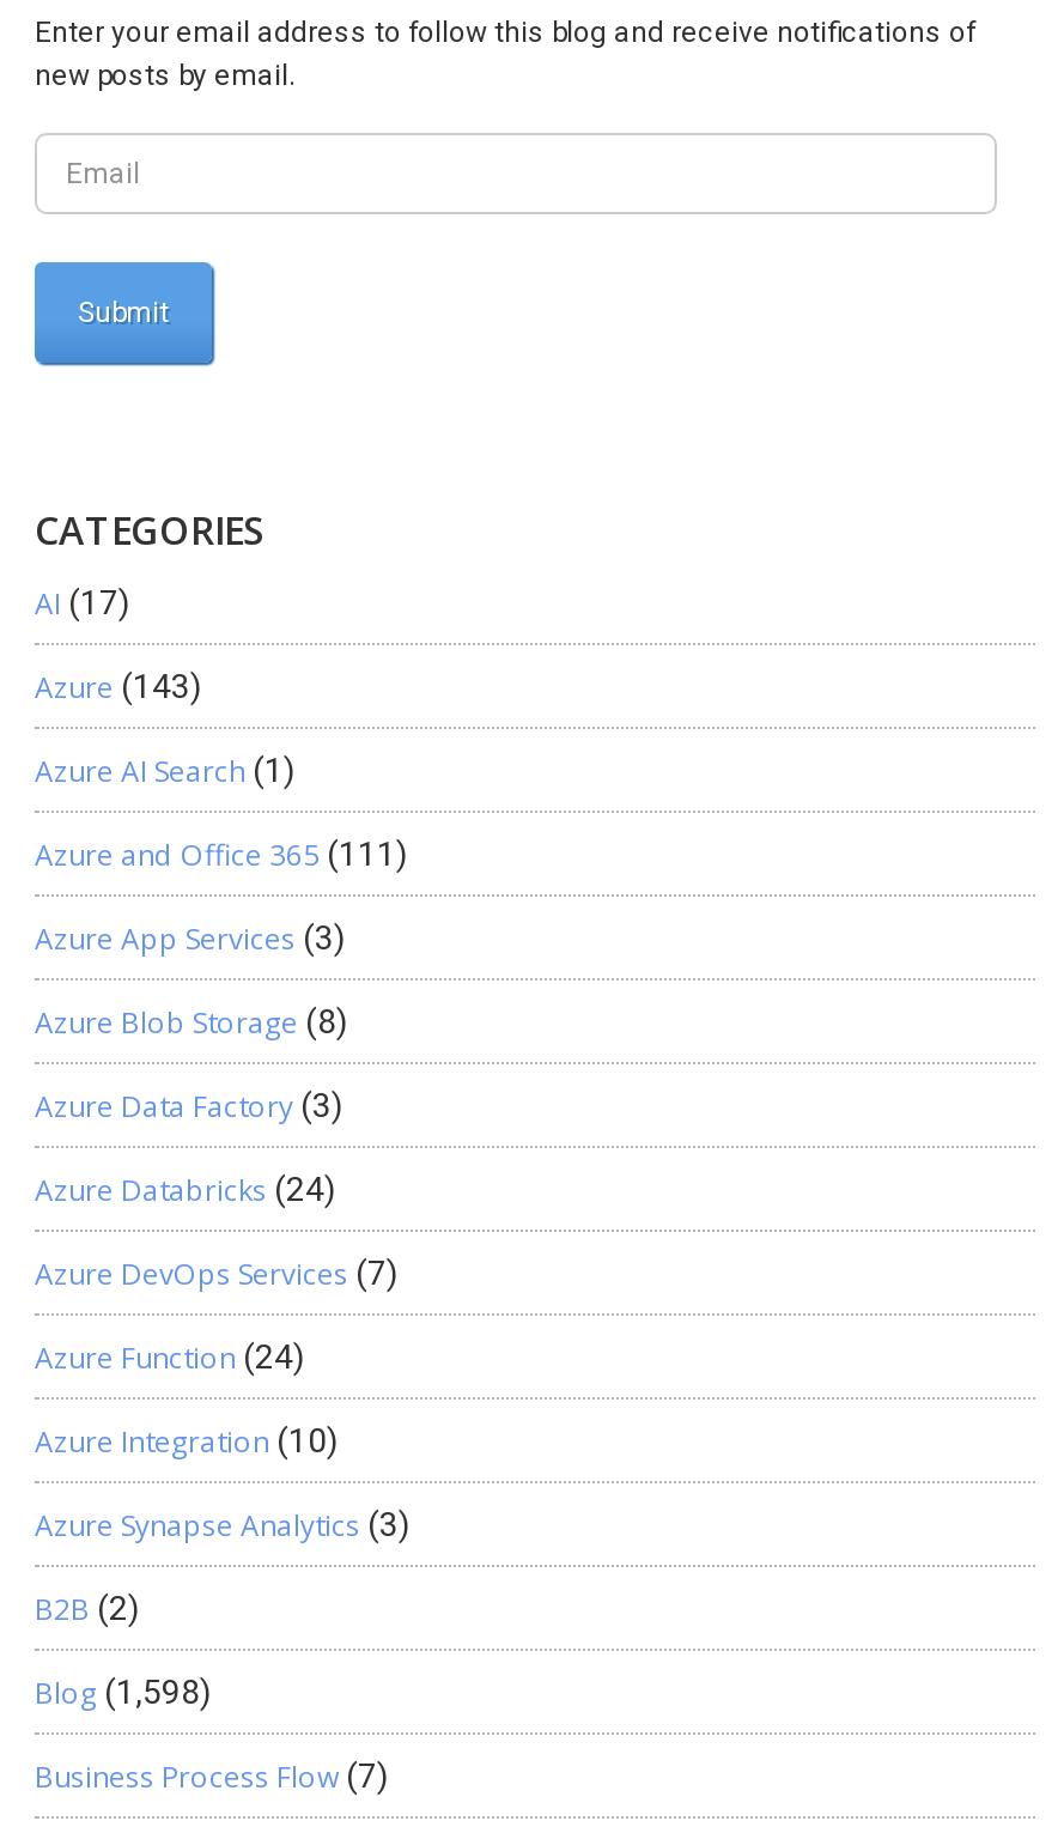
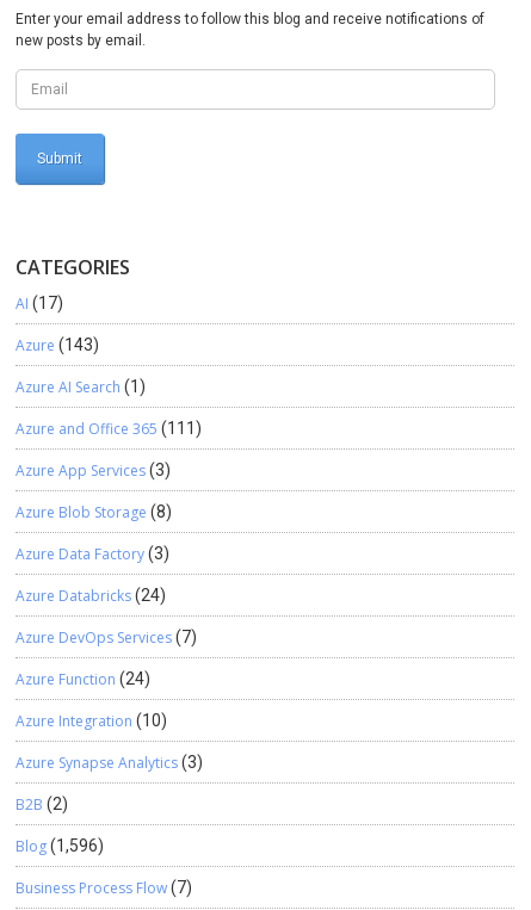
- Blog (1,598)
+ Blog (1,596)
